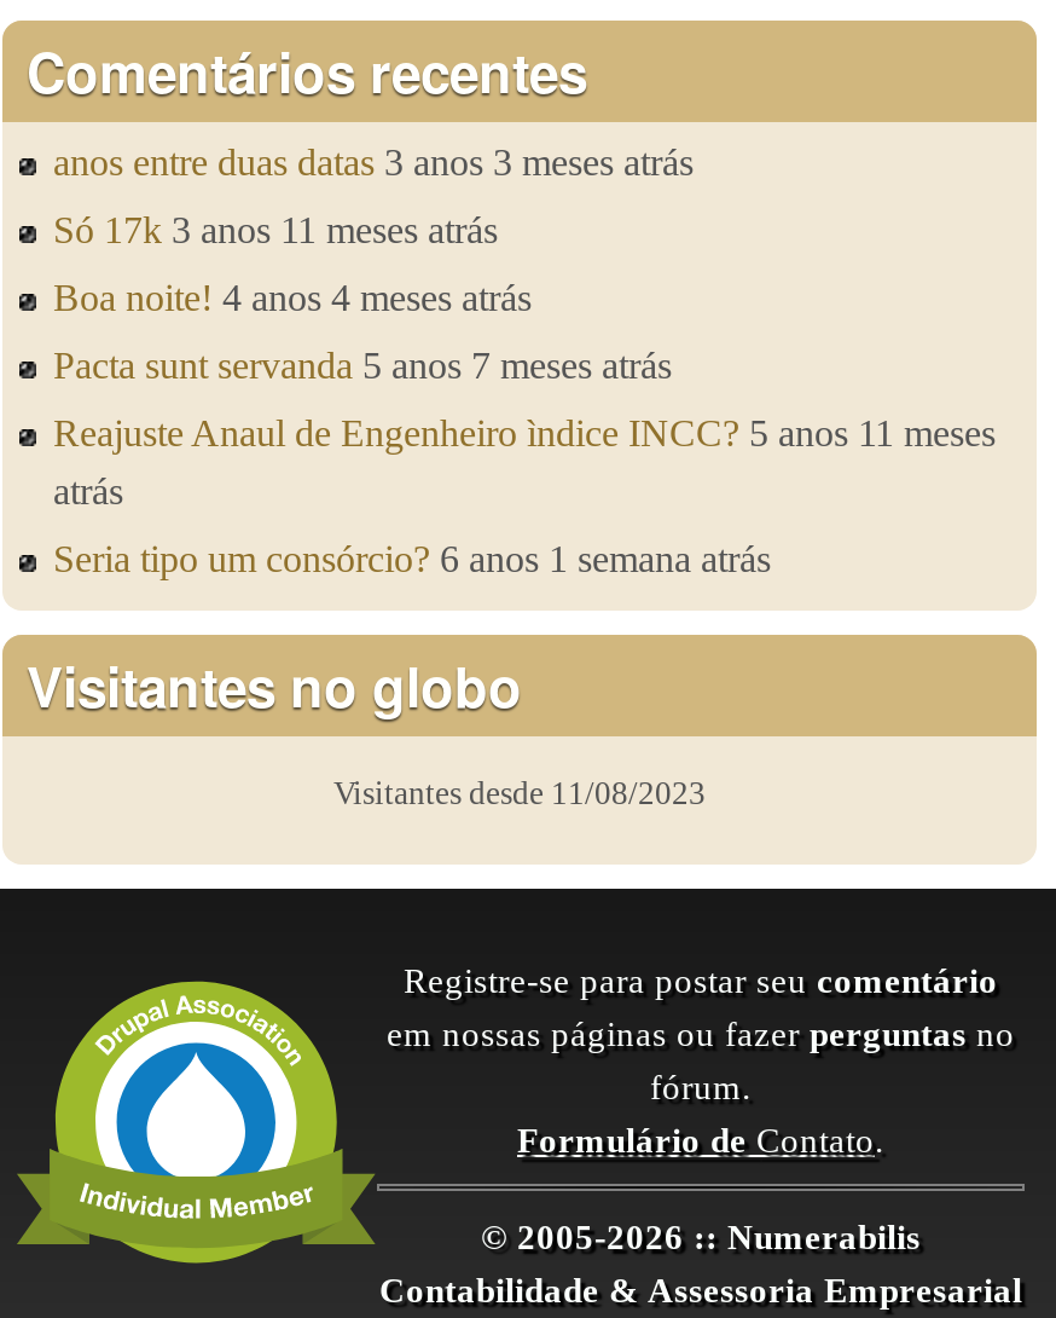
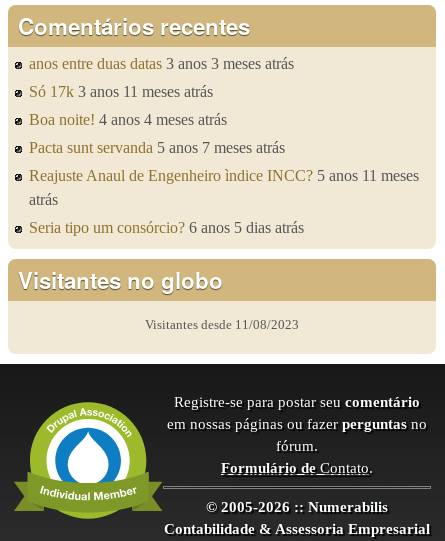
- Seria tipo um consórcio? 6 anos 1 semana atrás
+ Seria tipo um consórcio? 6 anos 5 dias atrás
